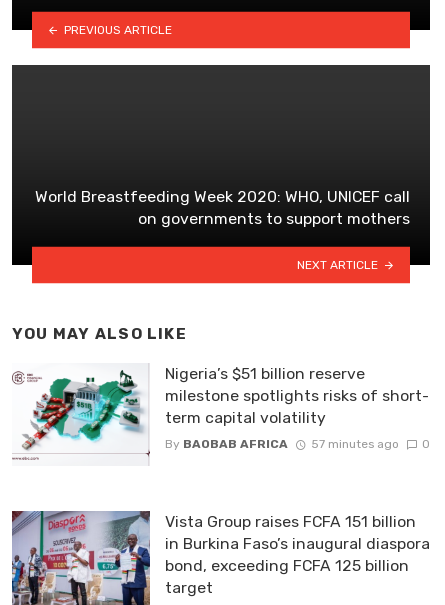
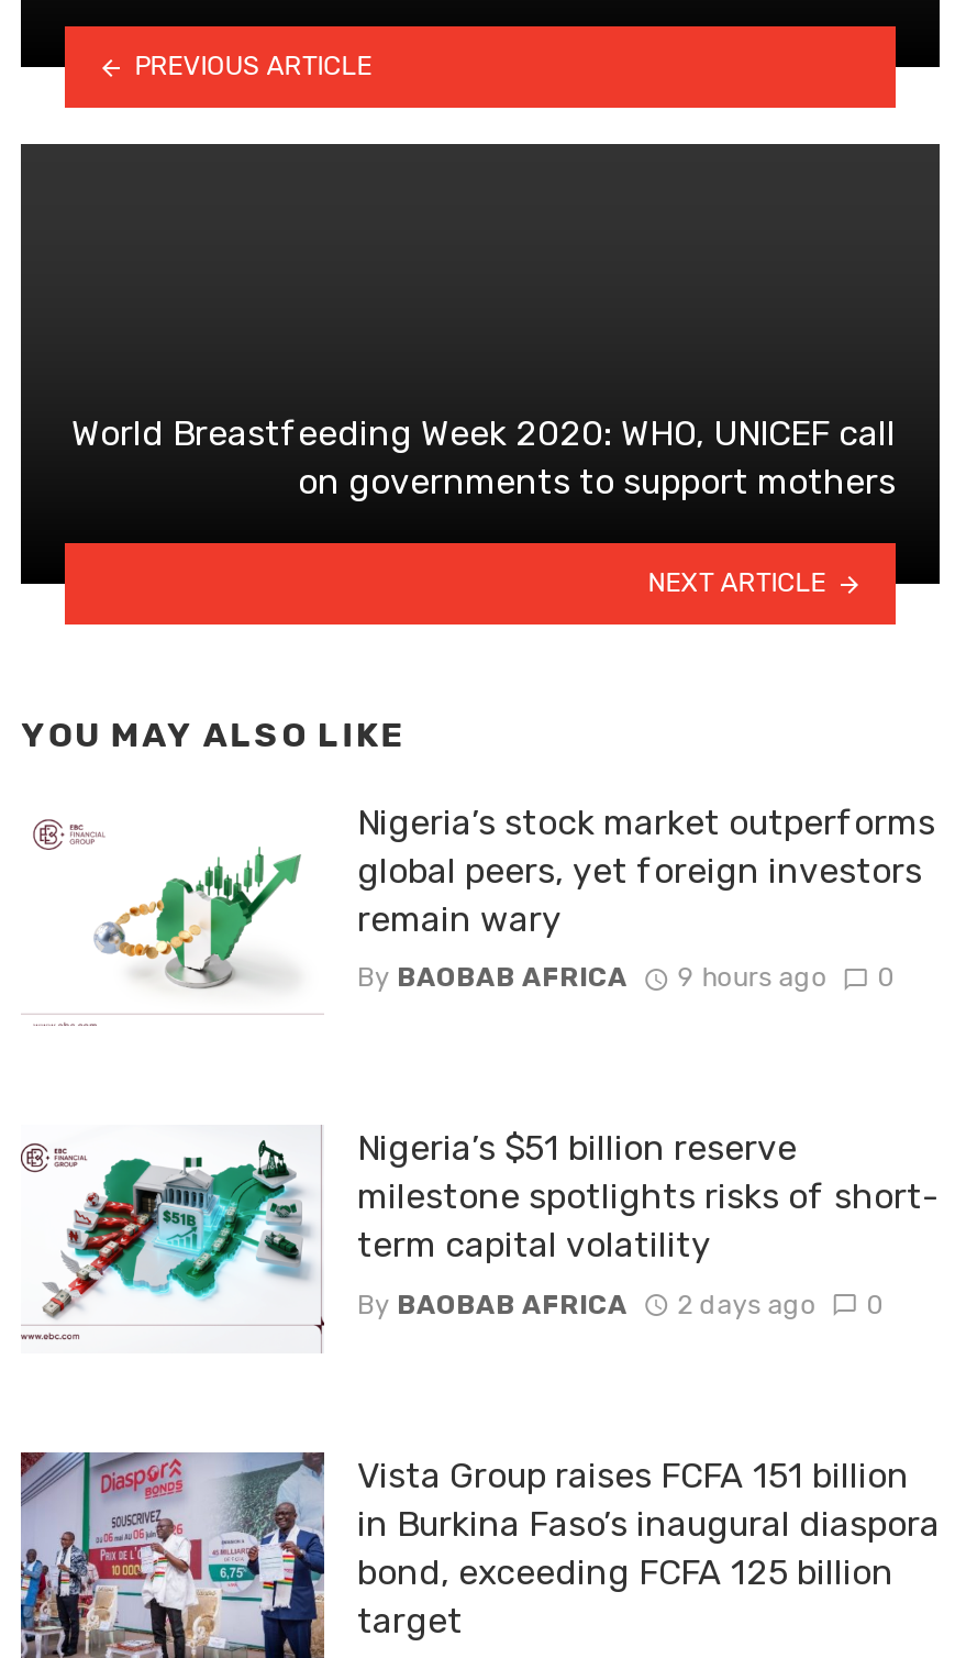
+ [image]
+ Nigeria’s stock market outperforms
+ global peers, yet foreign investors
+ remain wary
+ By BAOBAB AFRICA
+ 9 hours ago
+ 0

- By BAOBAB AFRICA 57 minutes ago 0
+ By BAOBAB AFRICA 2 days ago 0
